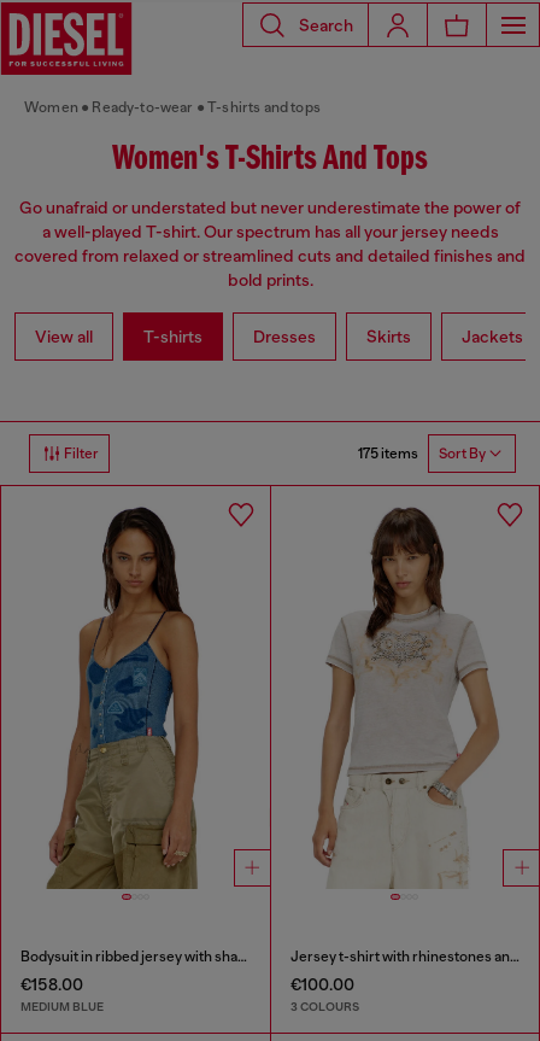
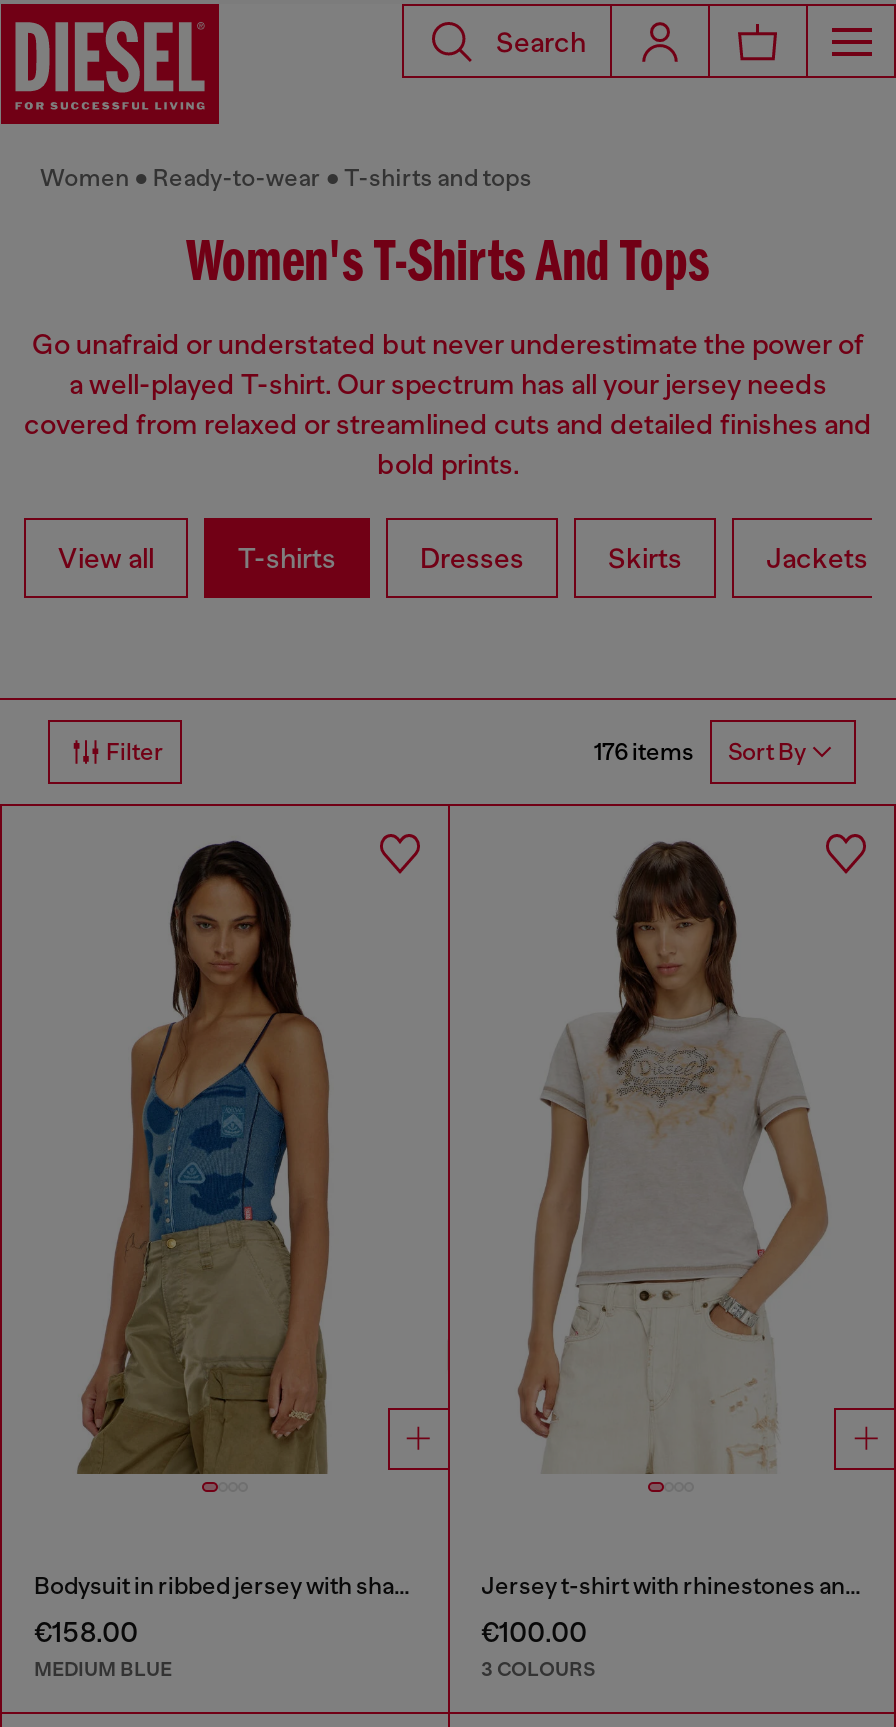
- 175 items Sort By
+ 176 items Sort By
